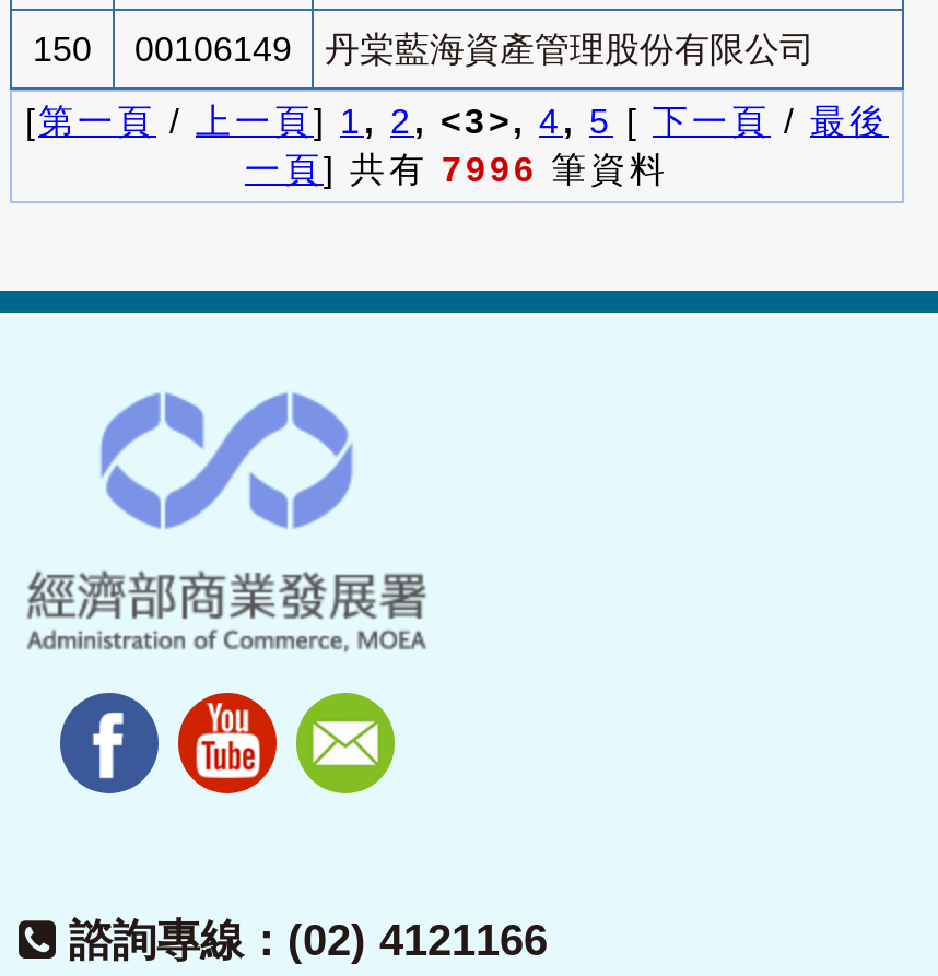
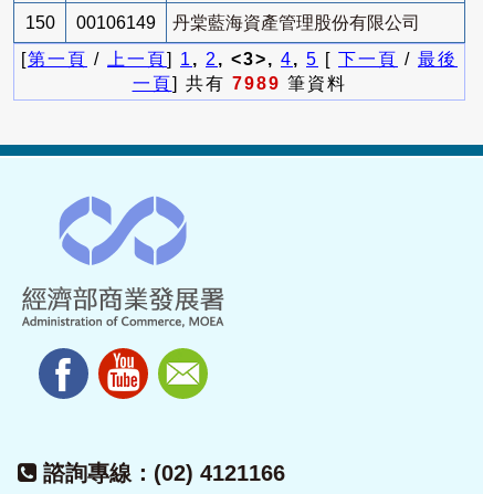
- 一頁] 共有7996筆資料
+ 一頁] 共有7989筆資料
